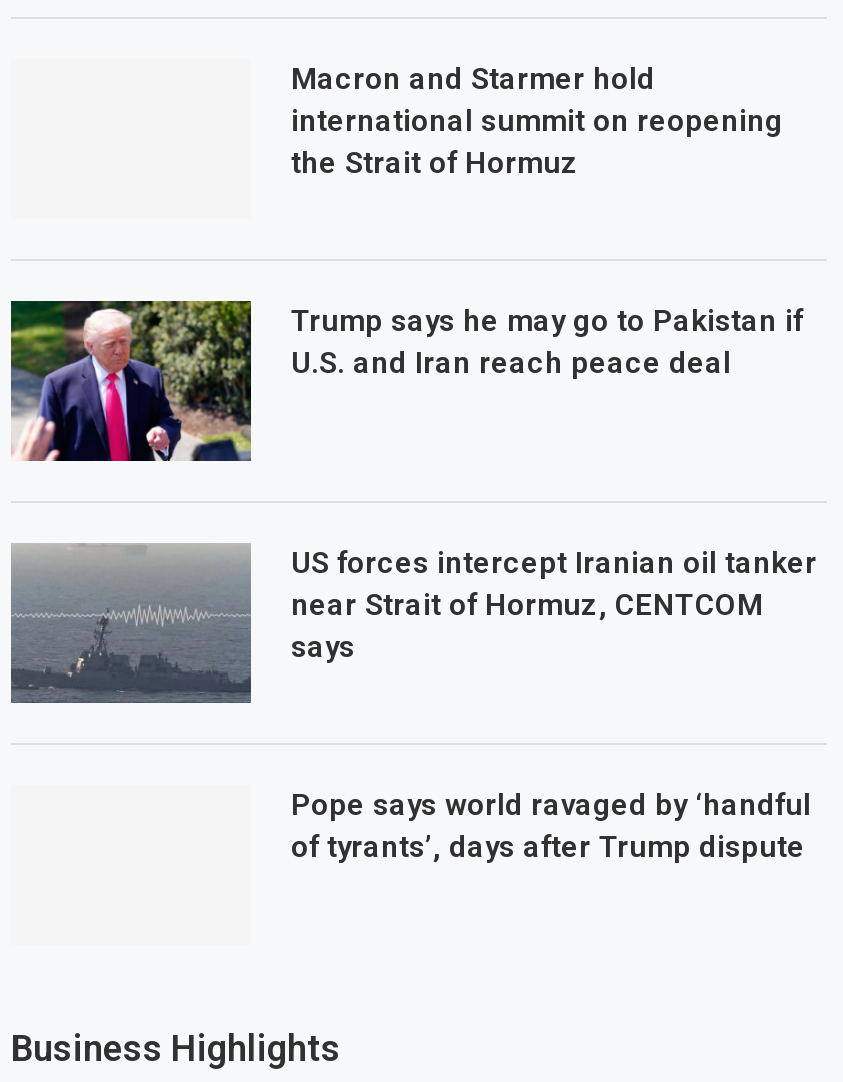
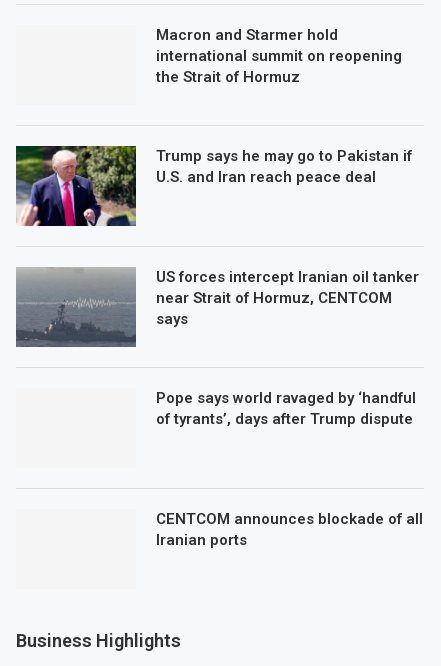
+ CENTCOM announces blockade of all
+ Iranian ports
